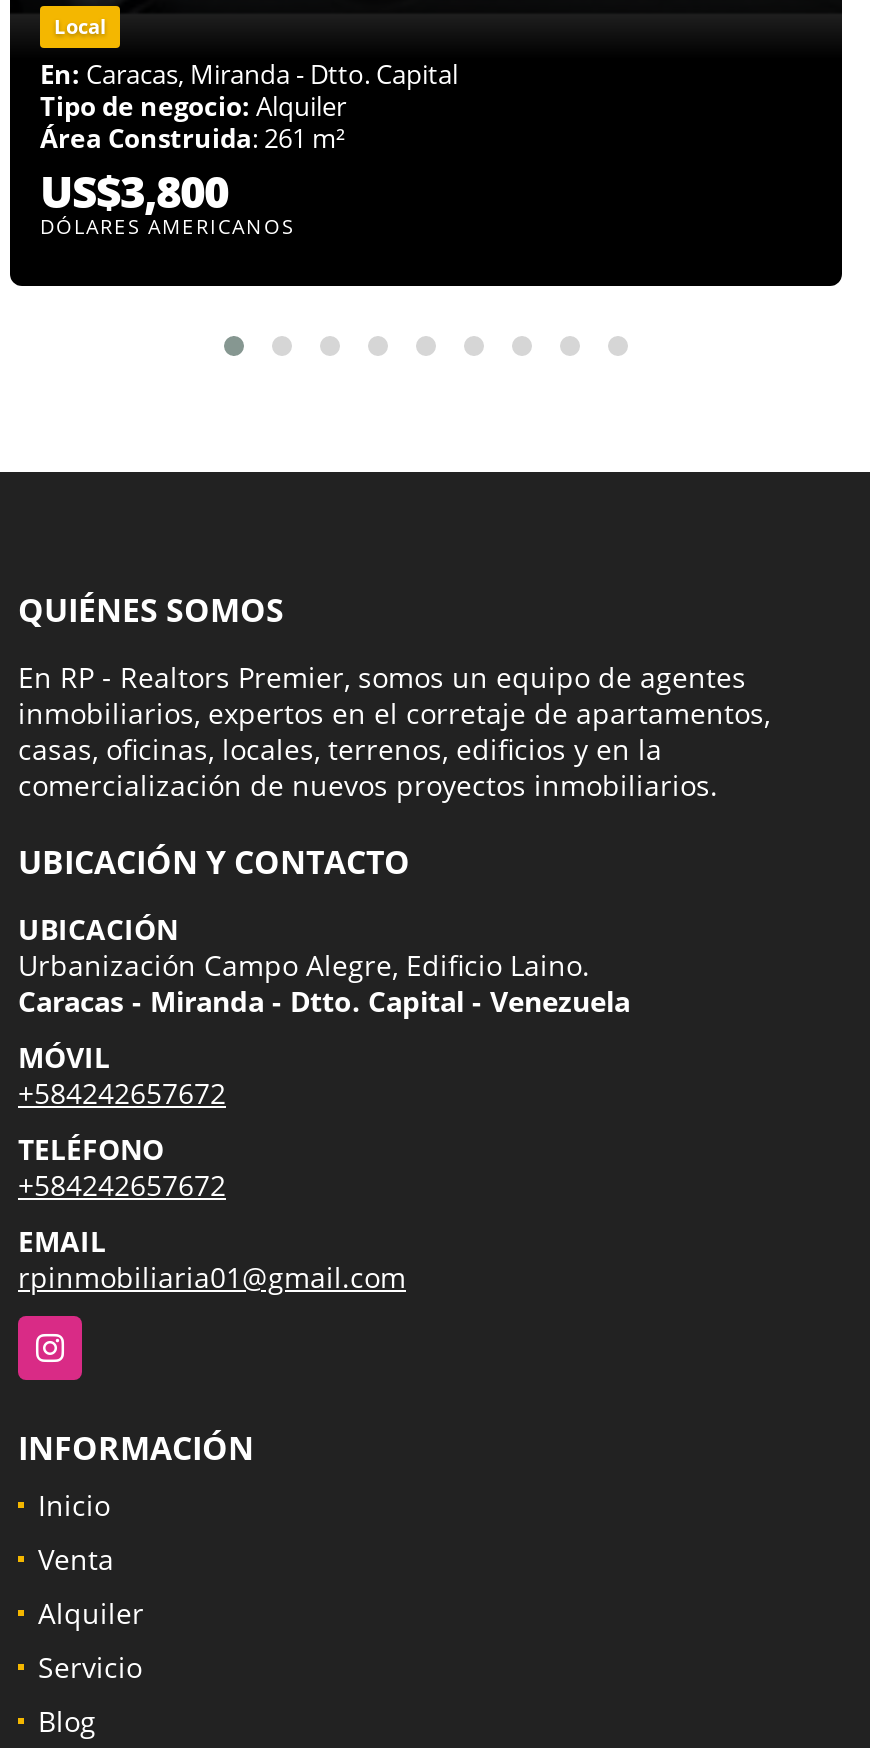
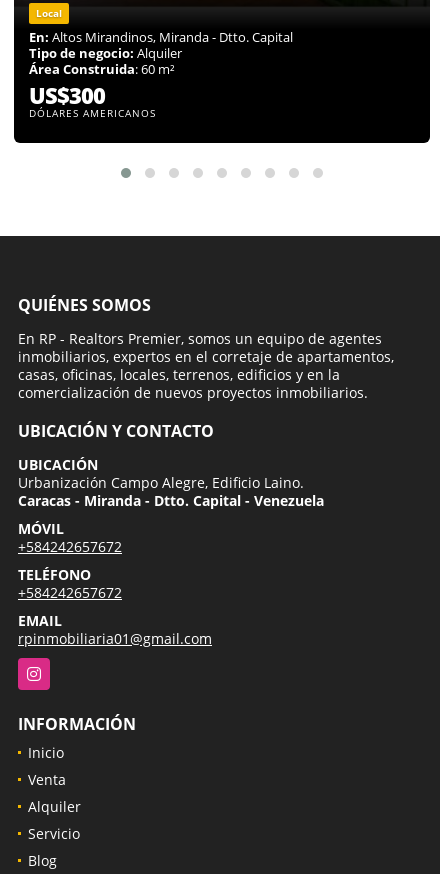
- En: Caracas, Miranda - Dtto. Capital
+ En: Altos Mirandinos, Miranda - Dtto. Capital

- Área Construida: 261 m²
- US$3,800
+ Área Construida: 60 m²
+ US$300
